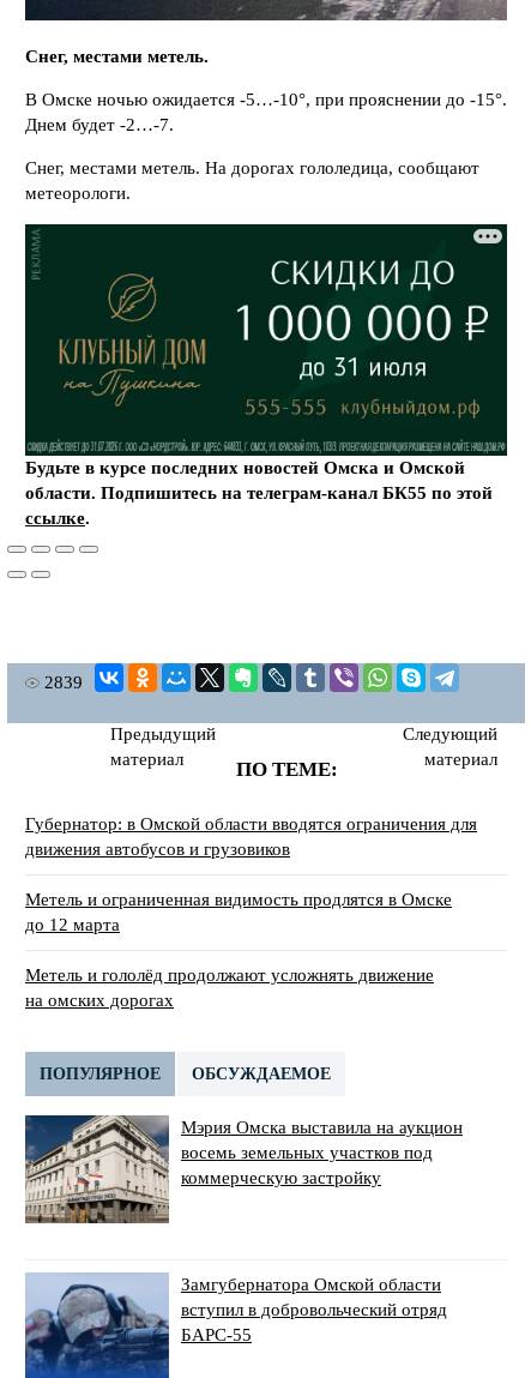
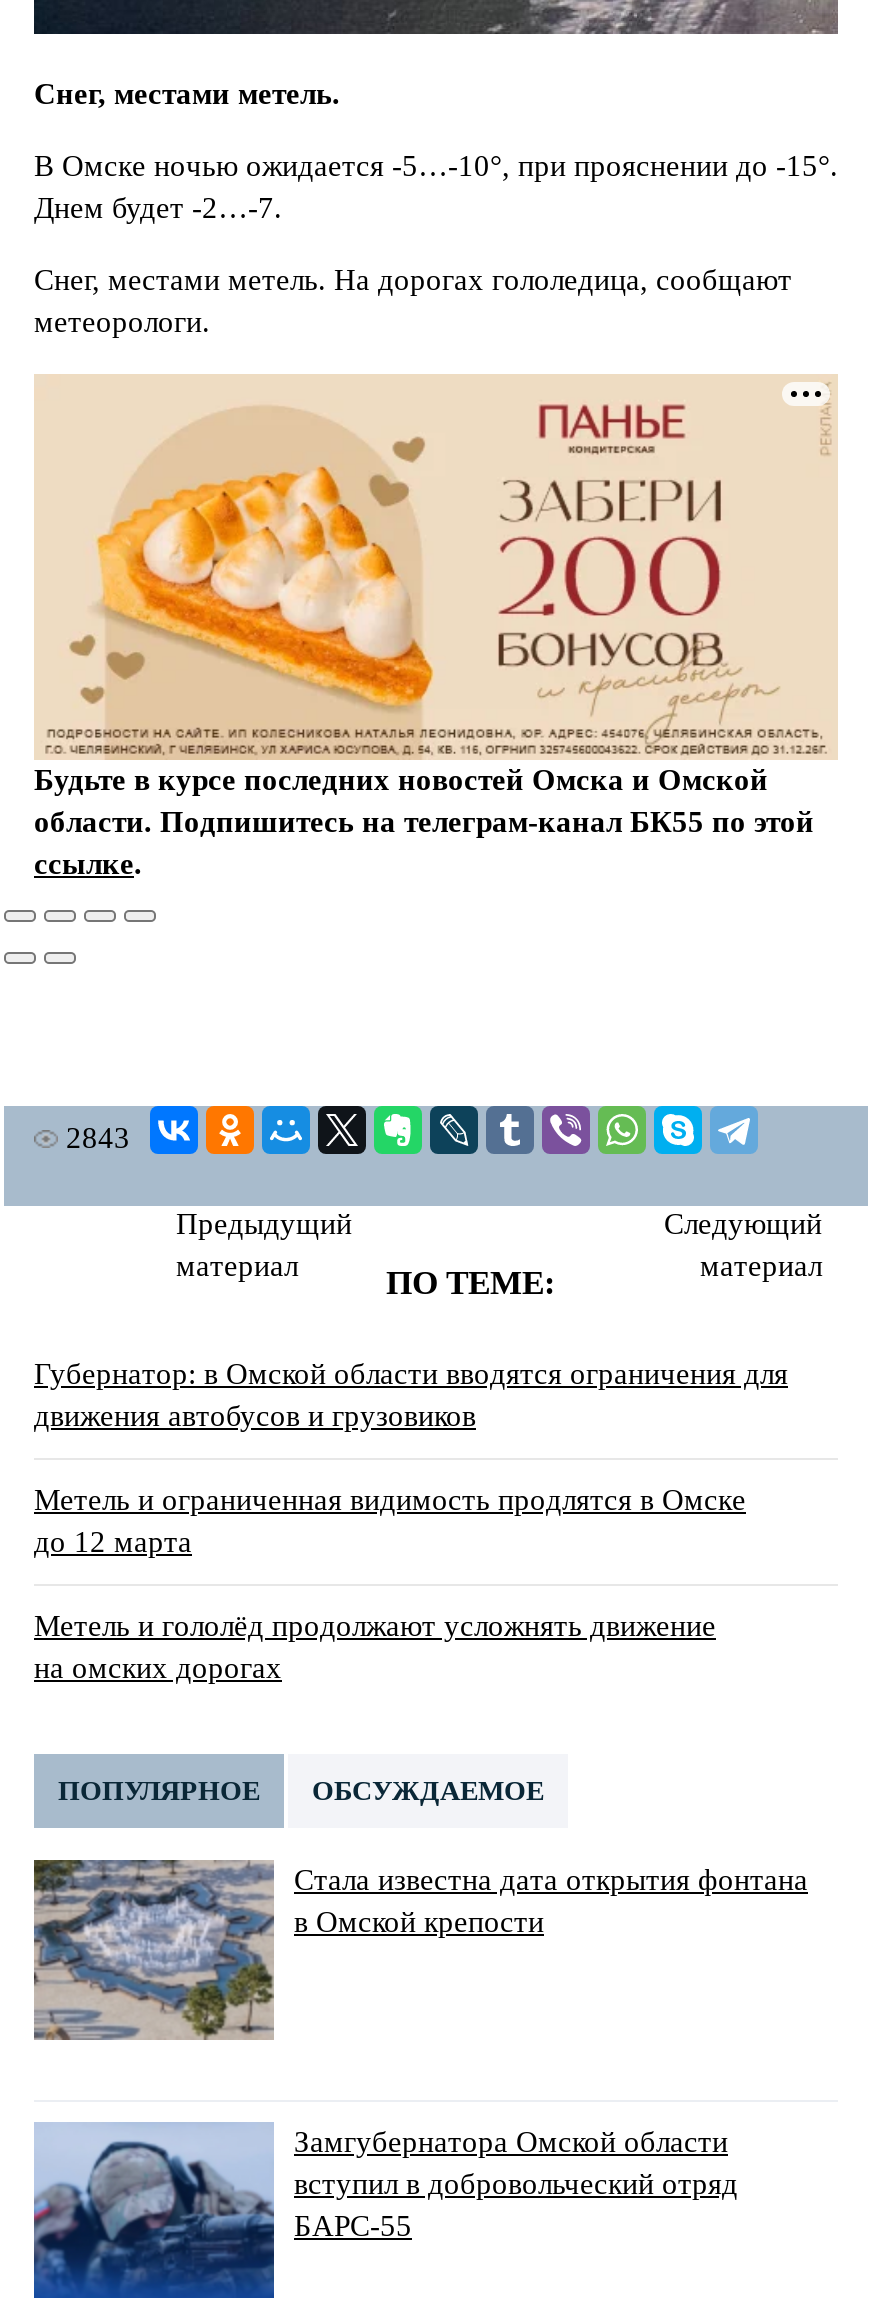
- [image]
+ [image]

- 2839
+ 2843

- [image]
- Мэрия Омска выставила на аукцион
- восемь земельных участков под
- коммерческую застройку
+ [image]
+ Стала известна дата открытия фонтана
+ в Омской крепости
